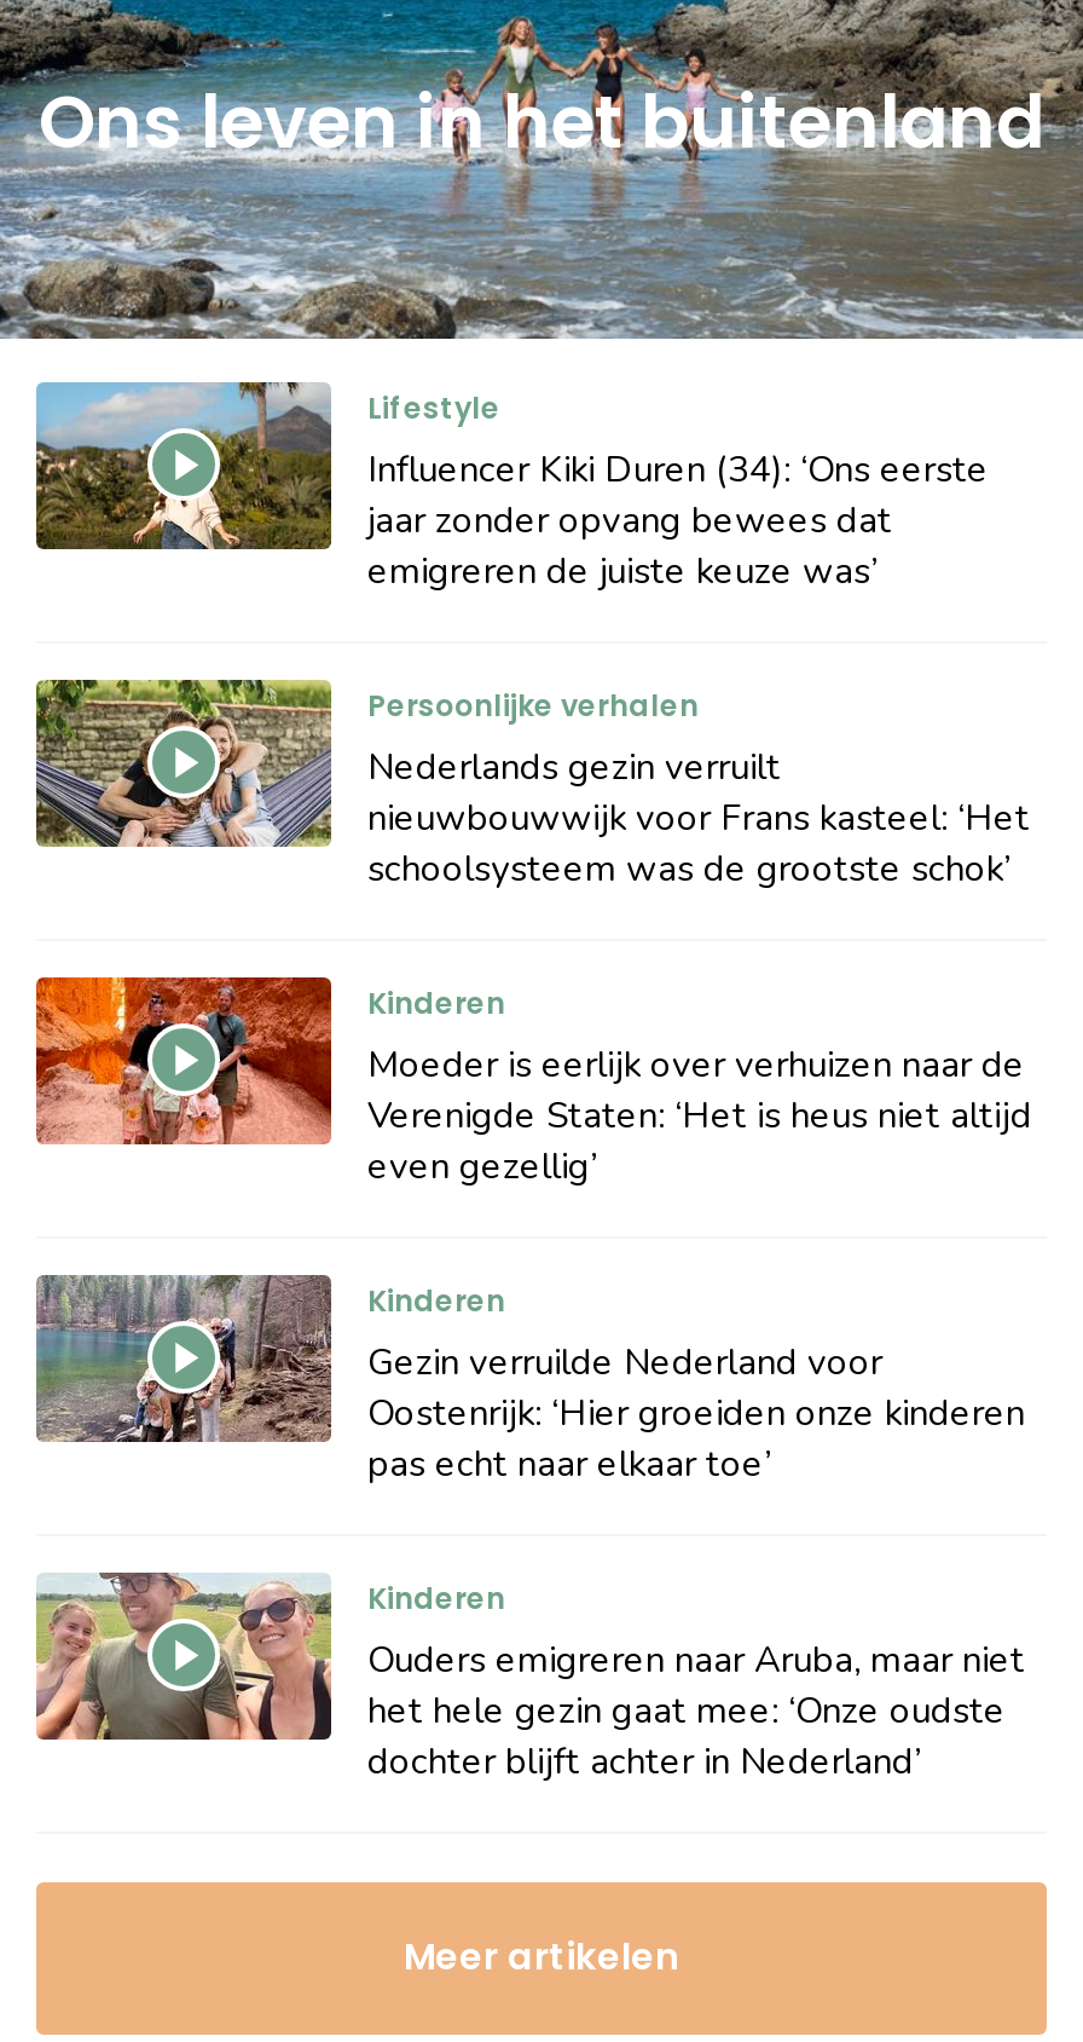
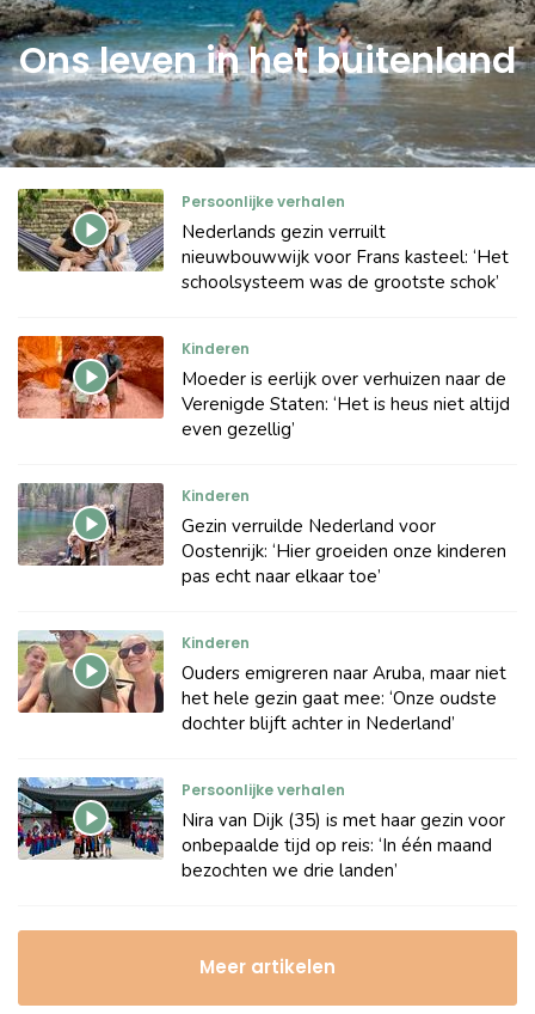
- [image]
- Lifestyle
- Influencer Kiki Duren (34): ‘Ons eerste
- jaar zonder opvang bewees dat
- emigreren de juiste keuze was’

moved up: [image] | Persoonlijke verhalen | Nederlands gezin verruilt | ... | het hele gezin gaat mee: ‘Onze oudste | dochter blijft achter in Nederland’

+ [image]
+ Persoonlijke verhalen
+ Nira van Dijk (35) is met haar gezin voor
+ onbepaalde tijd op reis: ‘In één maand
+ bezochten we drie landen’
